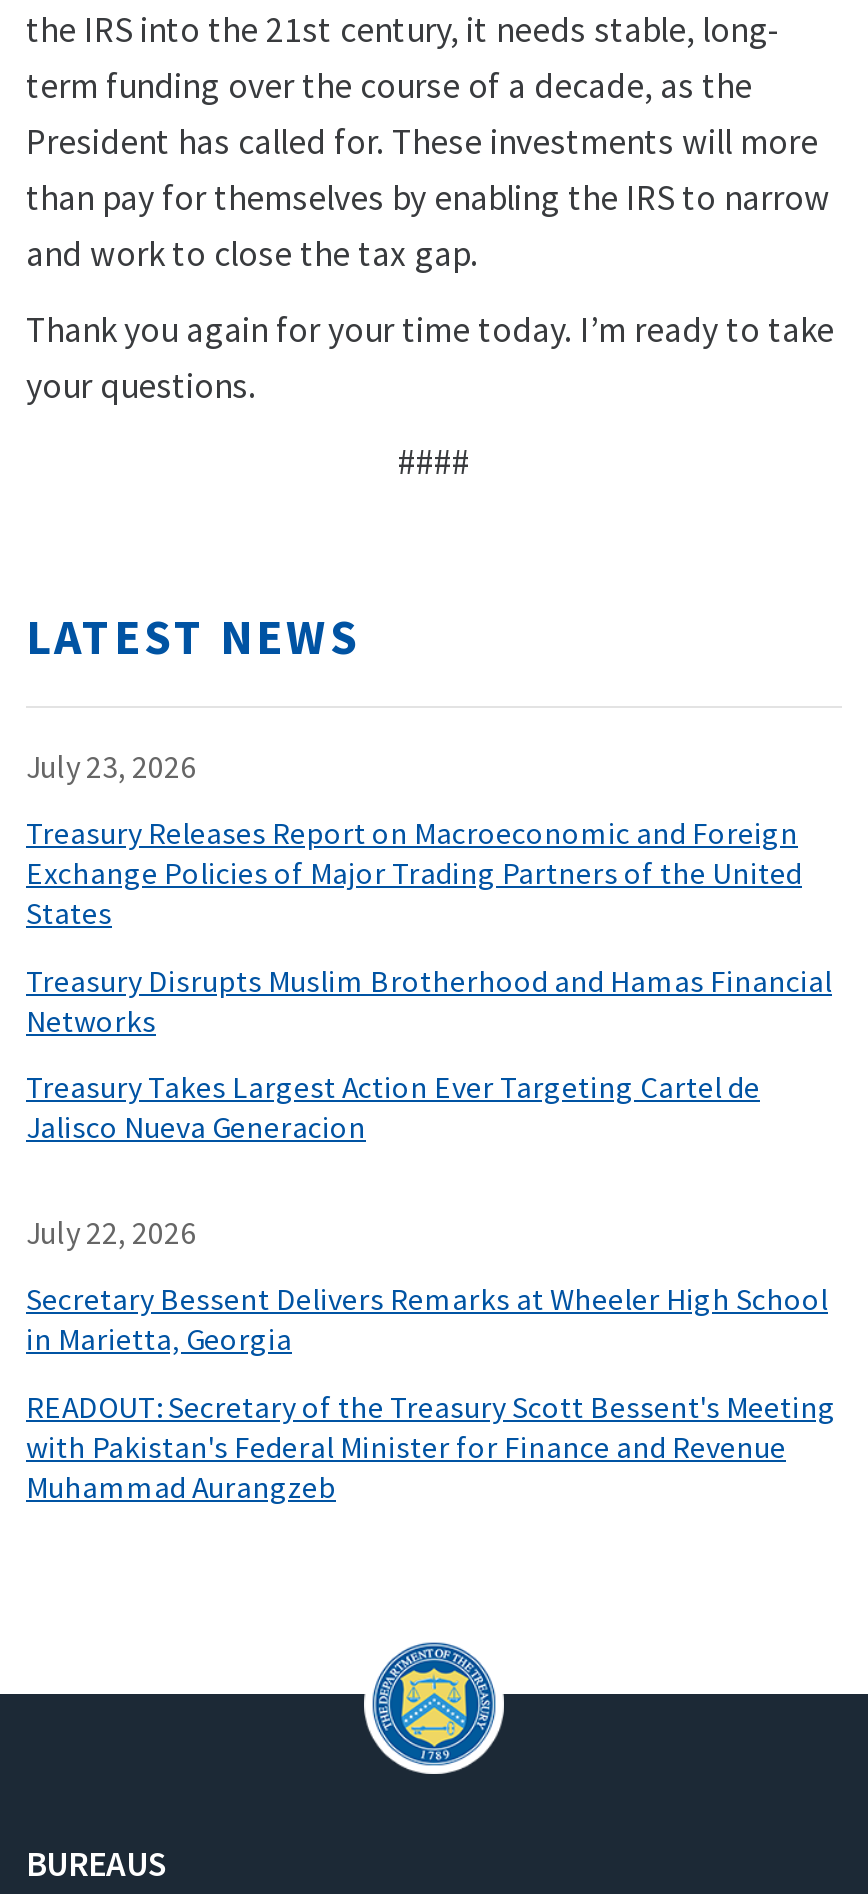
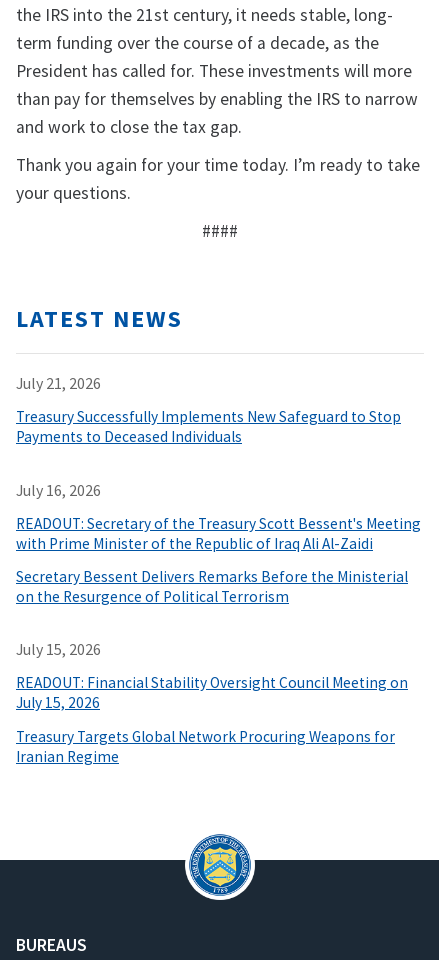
- July 23, 2026
- Treasury Releases Report on Macroeconomic and Foreign
- Exchange Policies of Major Trading Partners of the United
- States
- Treasury Disrupts Muslim Brotherhood and Hamas Financial
- Networks
- Treasury Takes Largest Action Ever Targeting Cartel de
- Jalisco Nueva Generacion
- July 22, 2026
- Secretary Bessent Delivers Remarks at Wheeler High School
- in Marietta, Georgia
+ July 21, 2026
+ Treasury Successfully Implements New Safeguard to Stop
+ Payments to Deceased Individuals
+ July 16, 2026

moved up: READOUT: Secretary of the Treasury Scott Bessent's Meeting

- with Pakistan's Federal Minister for Finance and Revenue
- Muhammad Aurangzeb
+ with Prime Minister of the Republic of Iraq Ali Al-Zaidi
+ Secretary Bessent Delivers Remarks Before the Ministerial
+ on the Resurgence of Political Terrorism
+ July 15, 2026
+ READOUT: Financial Stability Oversight Council Meeting on
+ July 15, 2026
+ Treasury Targets Global Network Procuring Weapons for
+ Iranian Regime
